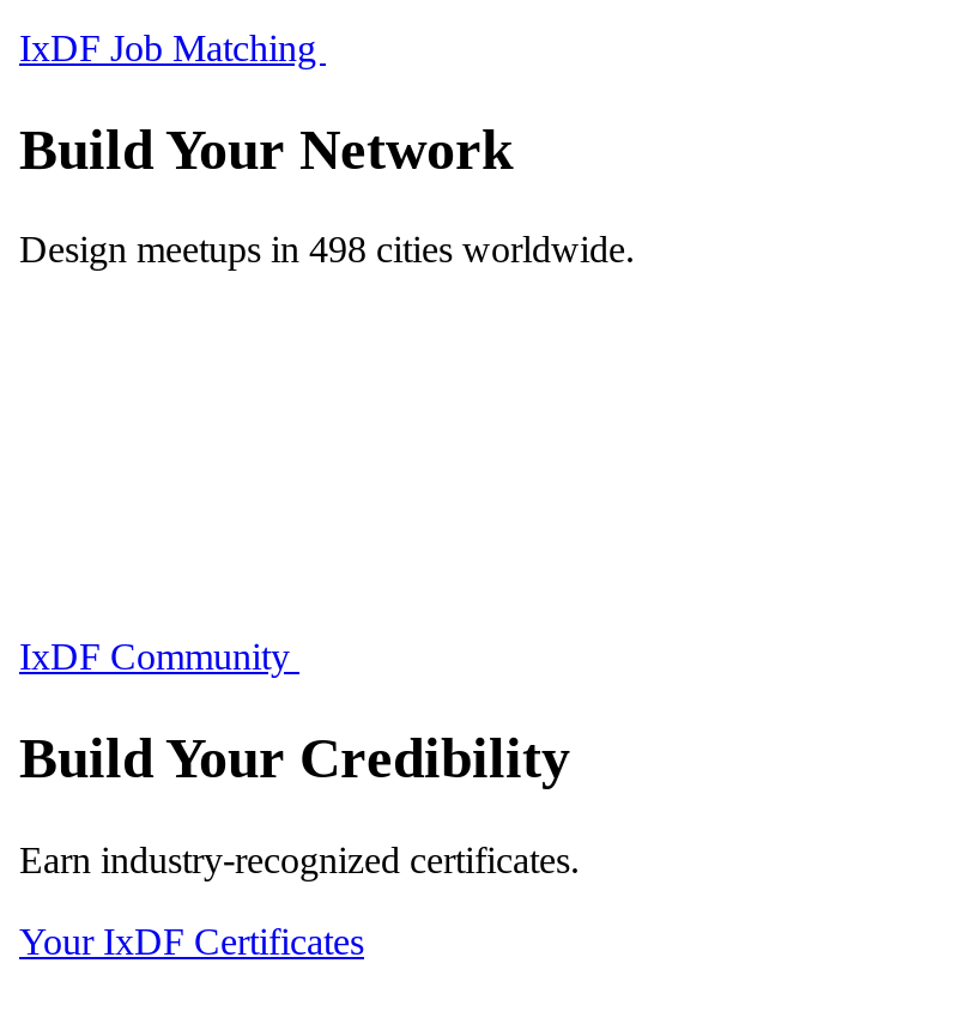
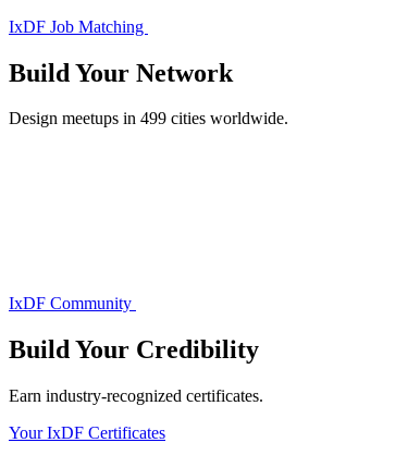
- Design meetups in 498 cities worldwide.
+ Design meetups in 499 cities worldwide.
